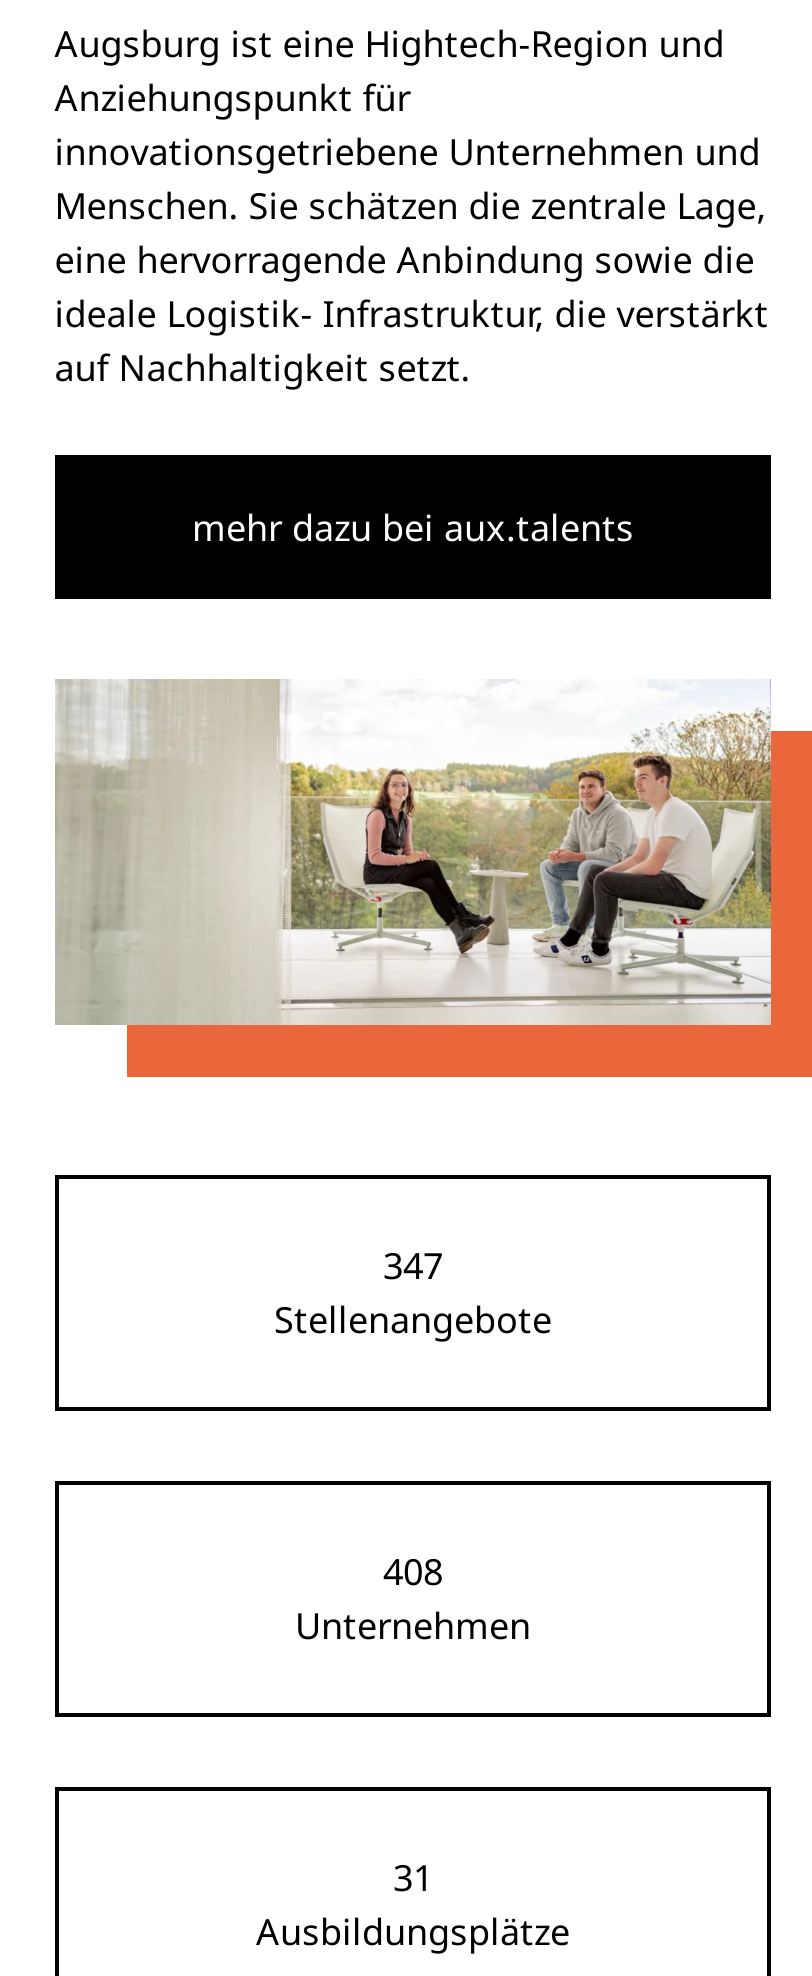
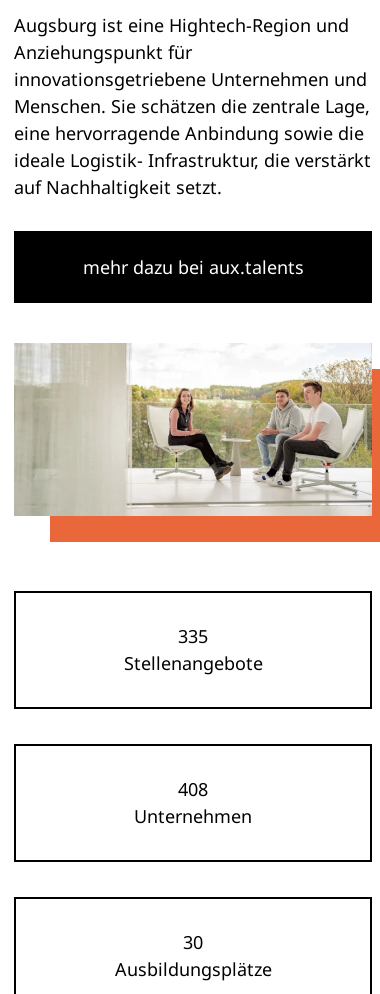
- 347
+ 335

- 31
+ 30
